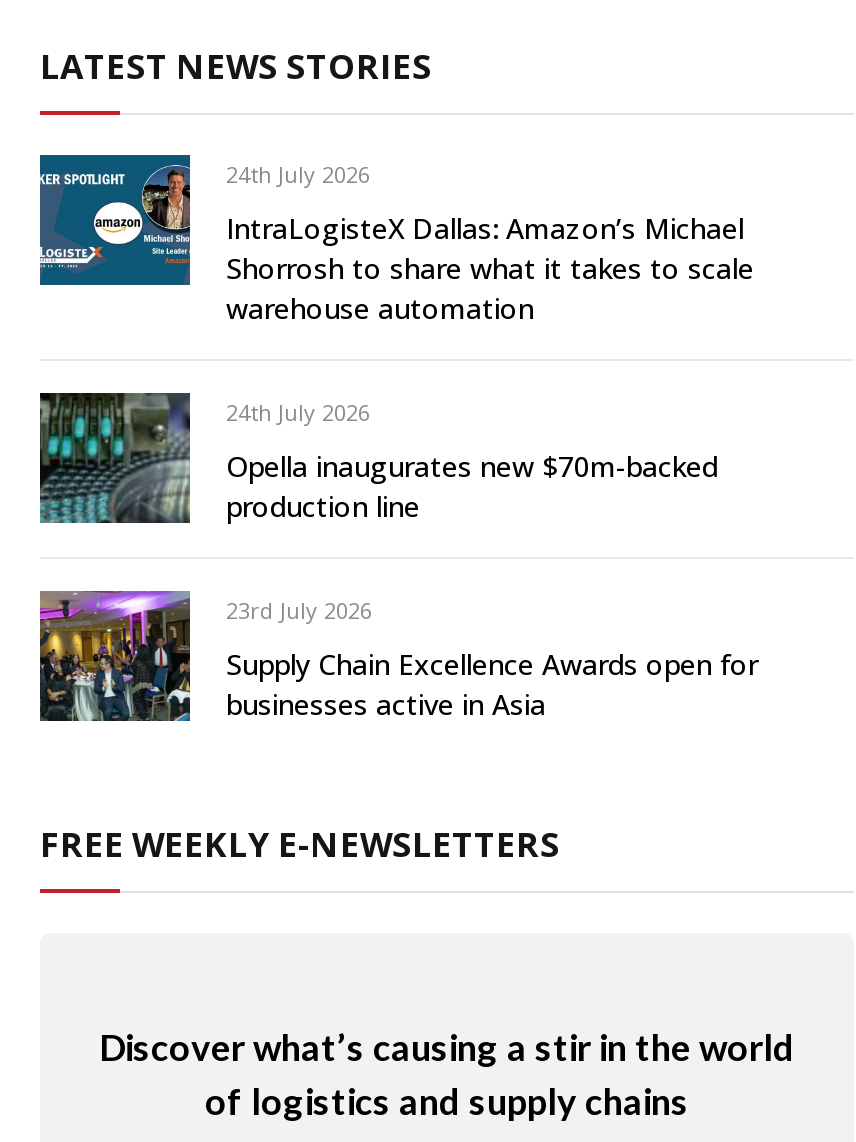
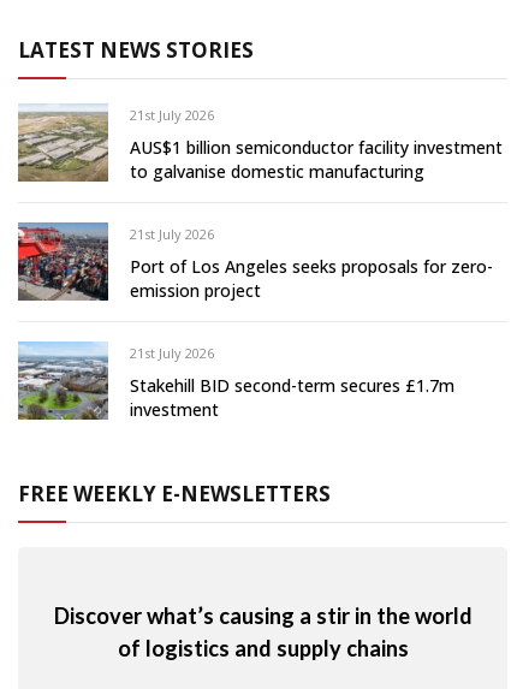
- [image]
- 24th July 2026
+ [image]
+ 21st July 2026

- IntraLogisteX Dallas: Amazon’s Michael
- Shorrosh to share what it takes to scale
- warehouse automation
+ AUS$1 billion semiconductor facility investment
+ to galvanise domestic manufacturing

- [image]
- 24th July 2026
+ [image]
+ 21st July 2026

- Opella inaugurates new $70m-backed
- production line
+ Port of Los Angeles seeks proposals for zero-
+ emission project

- [image]
- 23rd July 2026
+ [image]
+ 21st July 2026

- Supply Chain Excellence Awards open for
- businesses active in Asia
+ Stakehill BID second-term secures £1.7m
+ investment
